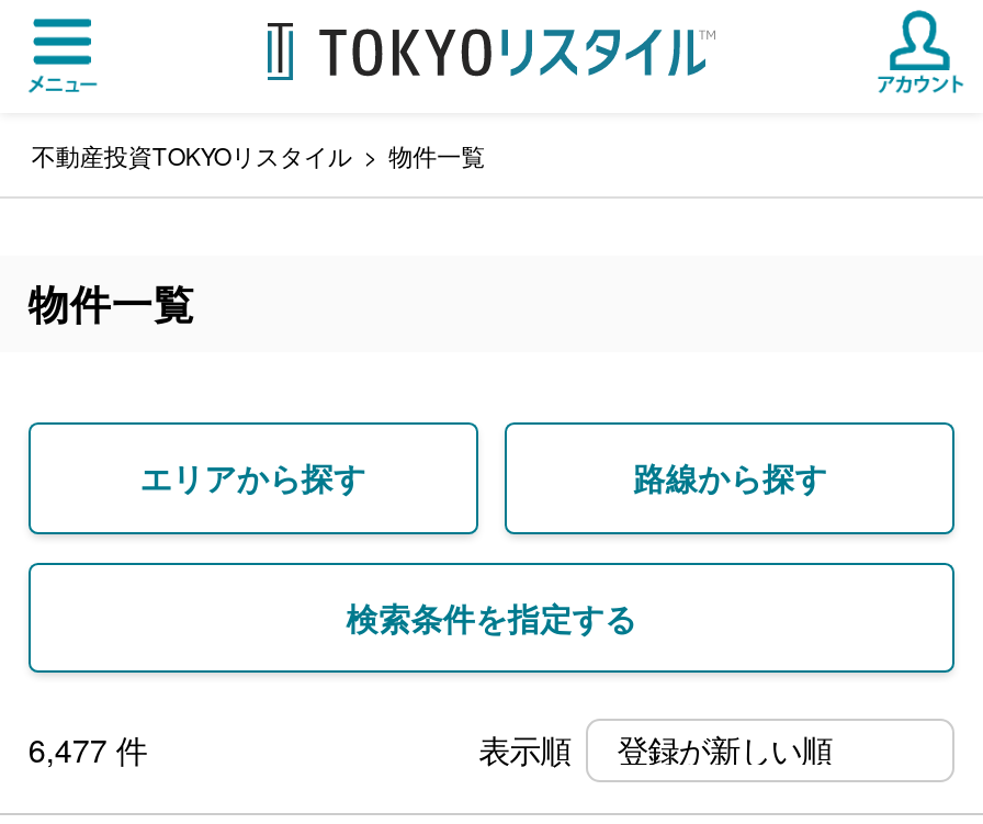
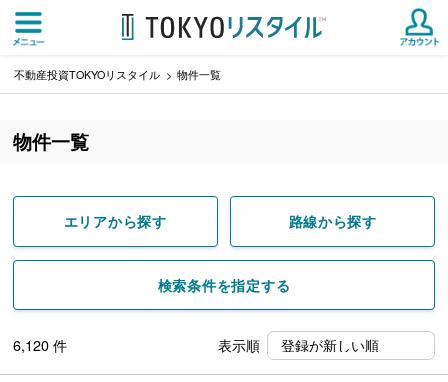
- 6,477件
+ 6,120件
